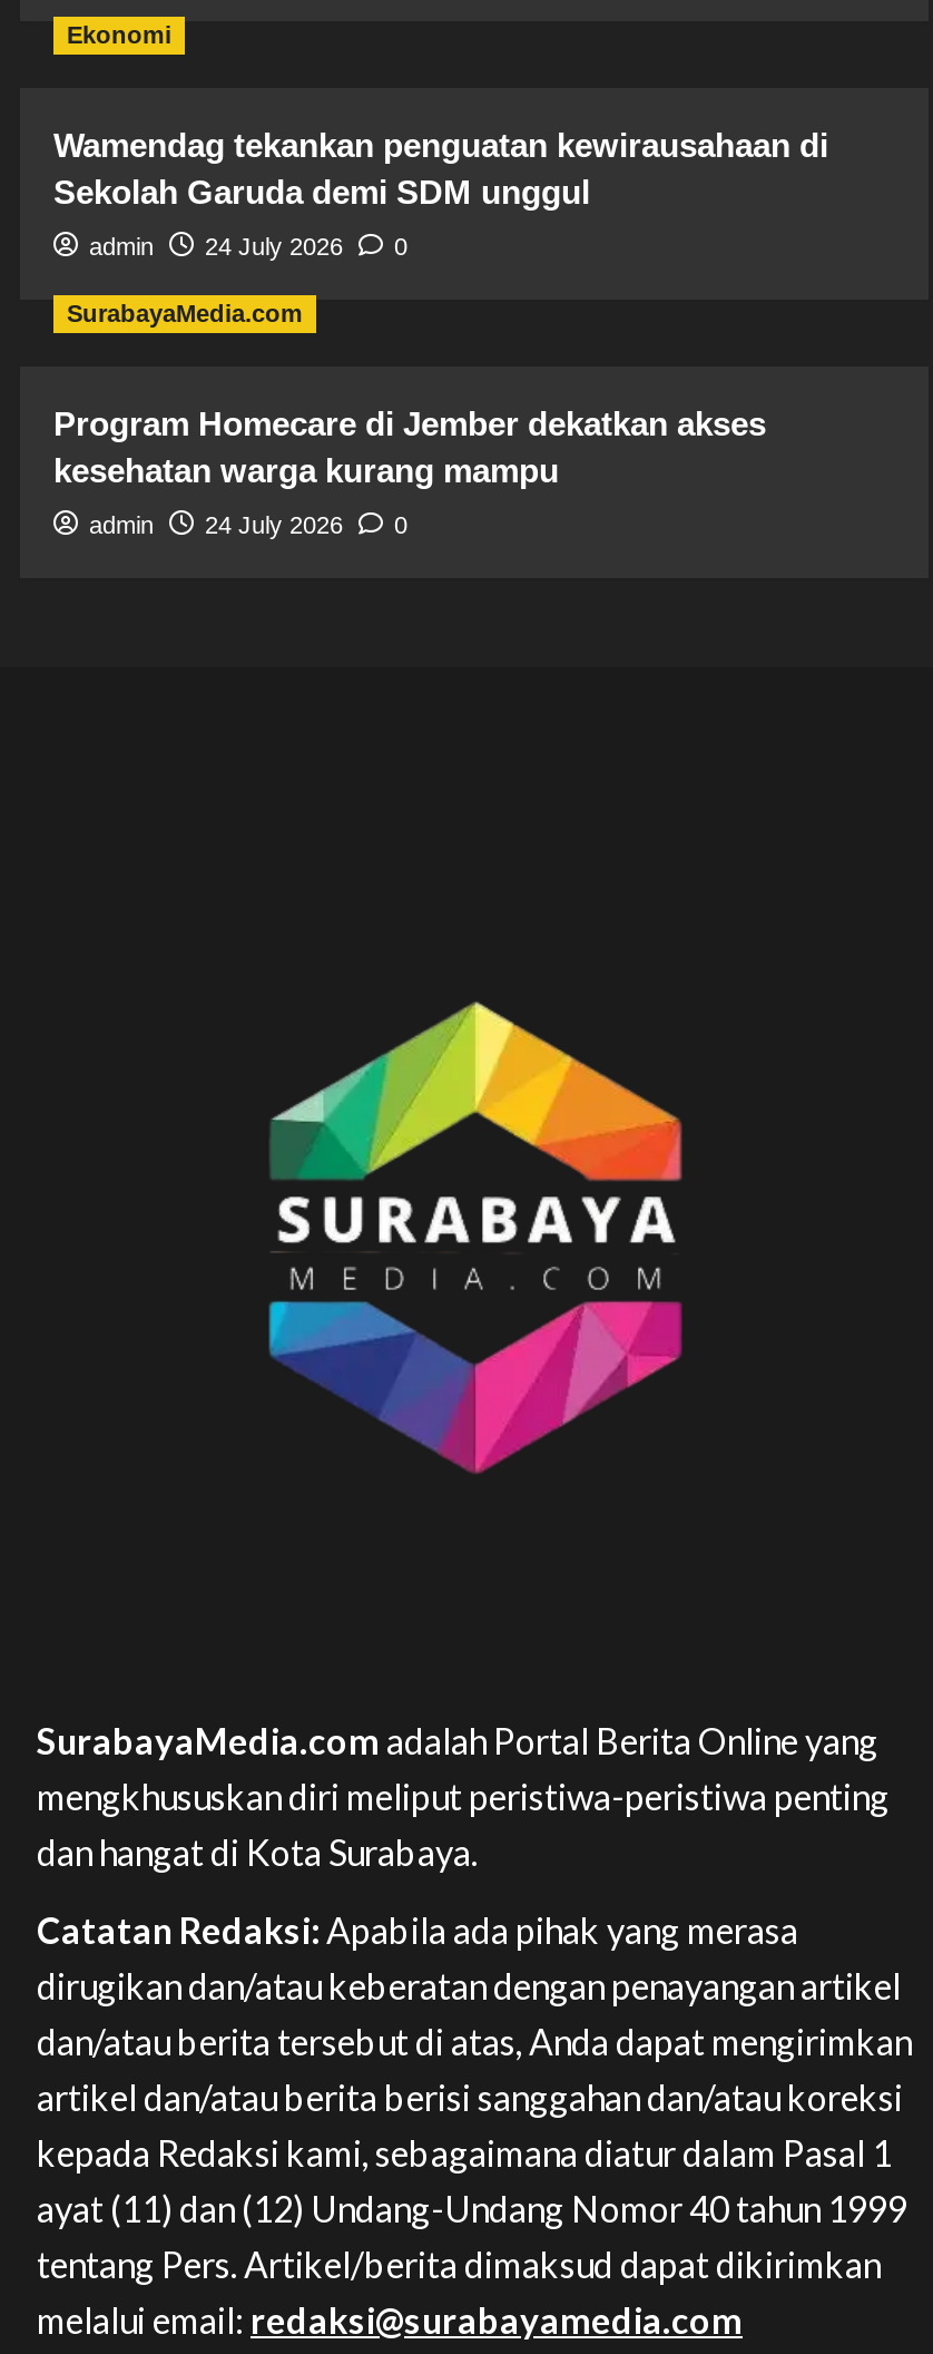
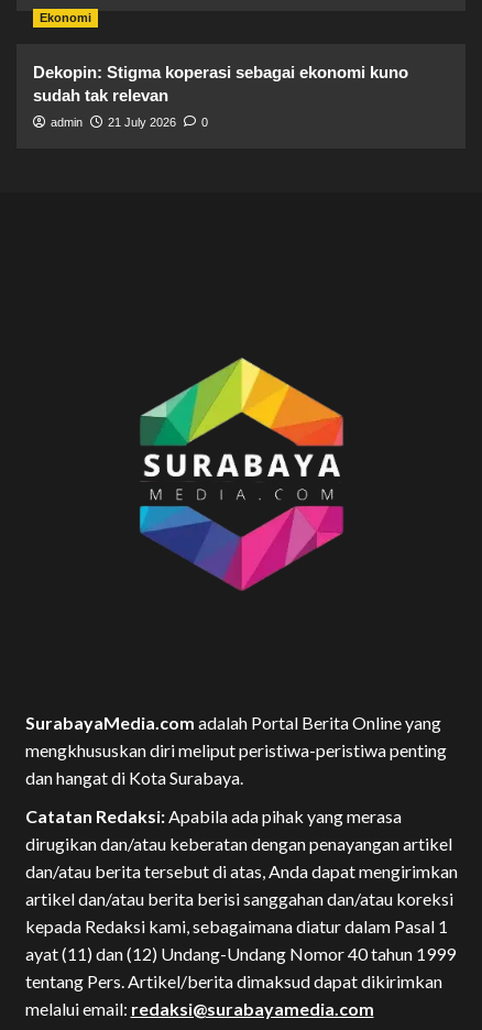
- Wamendag tekankan penguatan kewirausahaan di
- Sekolah Garuda demi SDM unggul
+ Dekopin: Stigma koperasi sebagai ekonomi kuno
+ sudah tak relevan

- 24 July 2026
- 0
- SurabayaMedia.com
- Program Homecare di Jember dekatkan akses
- kesehatan warga kurang mampu
- admin
- 24 July 2026
+ 21 July 2026
